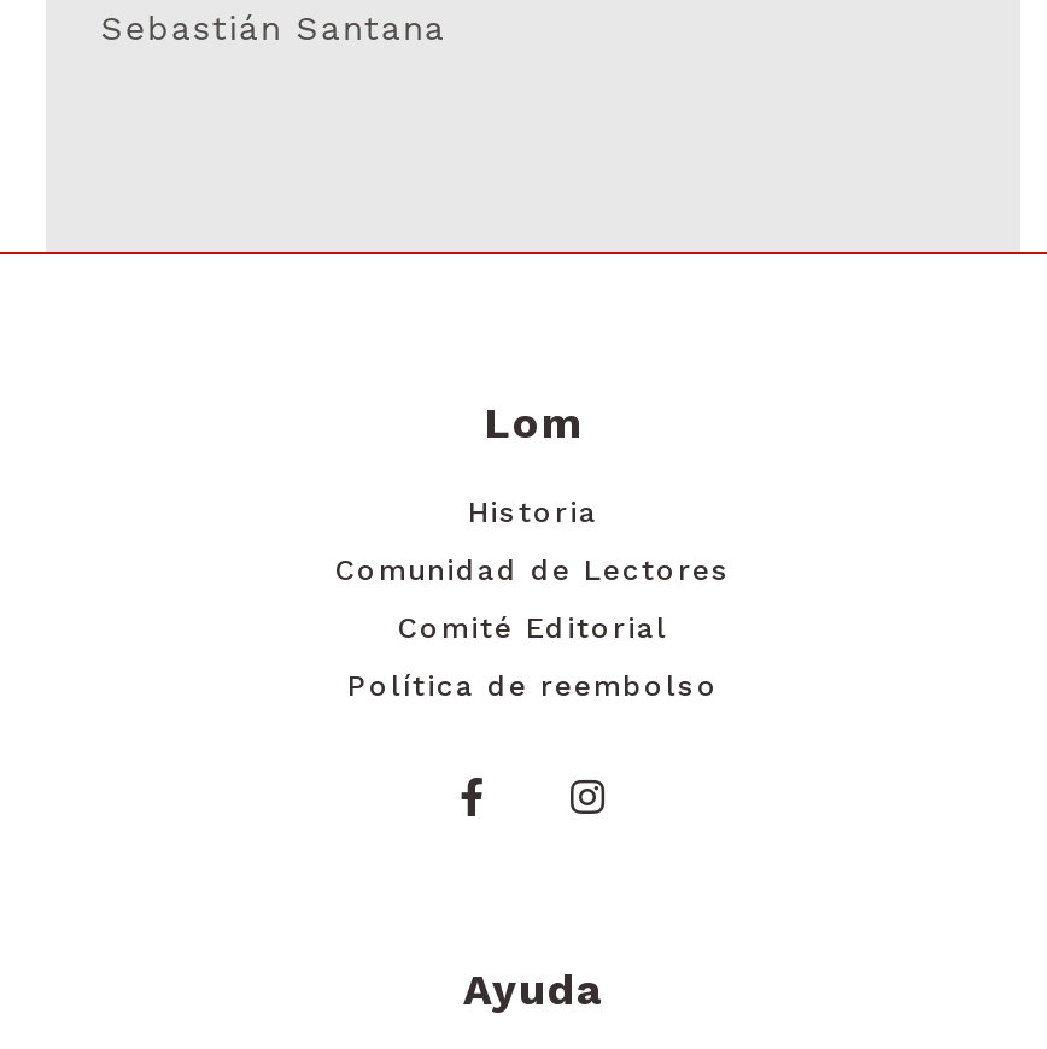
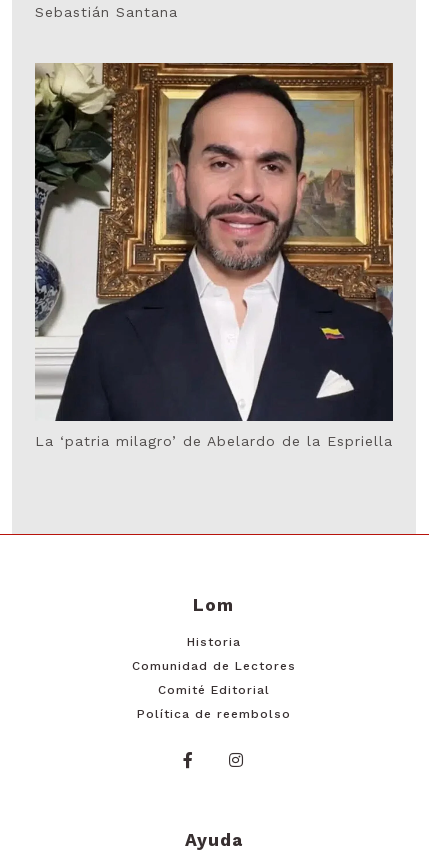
+ [image]
+ La ‘patria milagro’ de Abelardo de la Espriella
